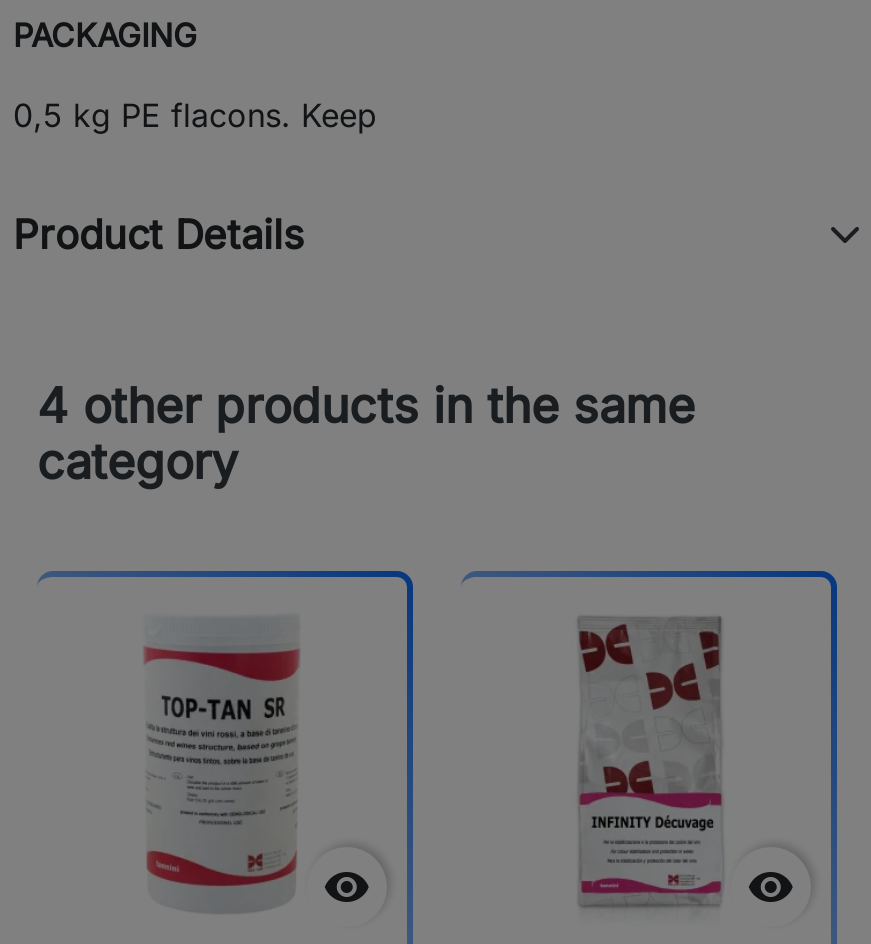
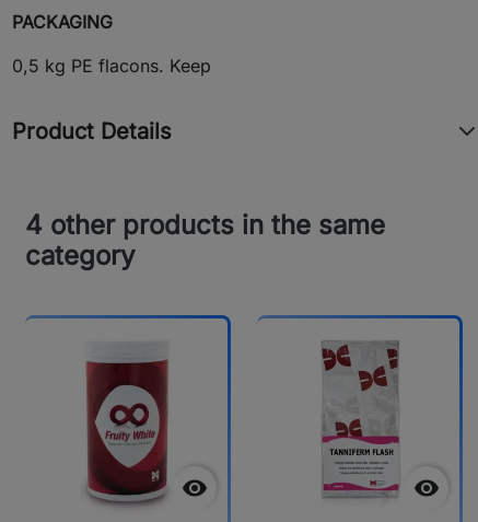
- [image]
+ [image]
